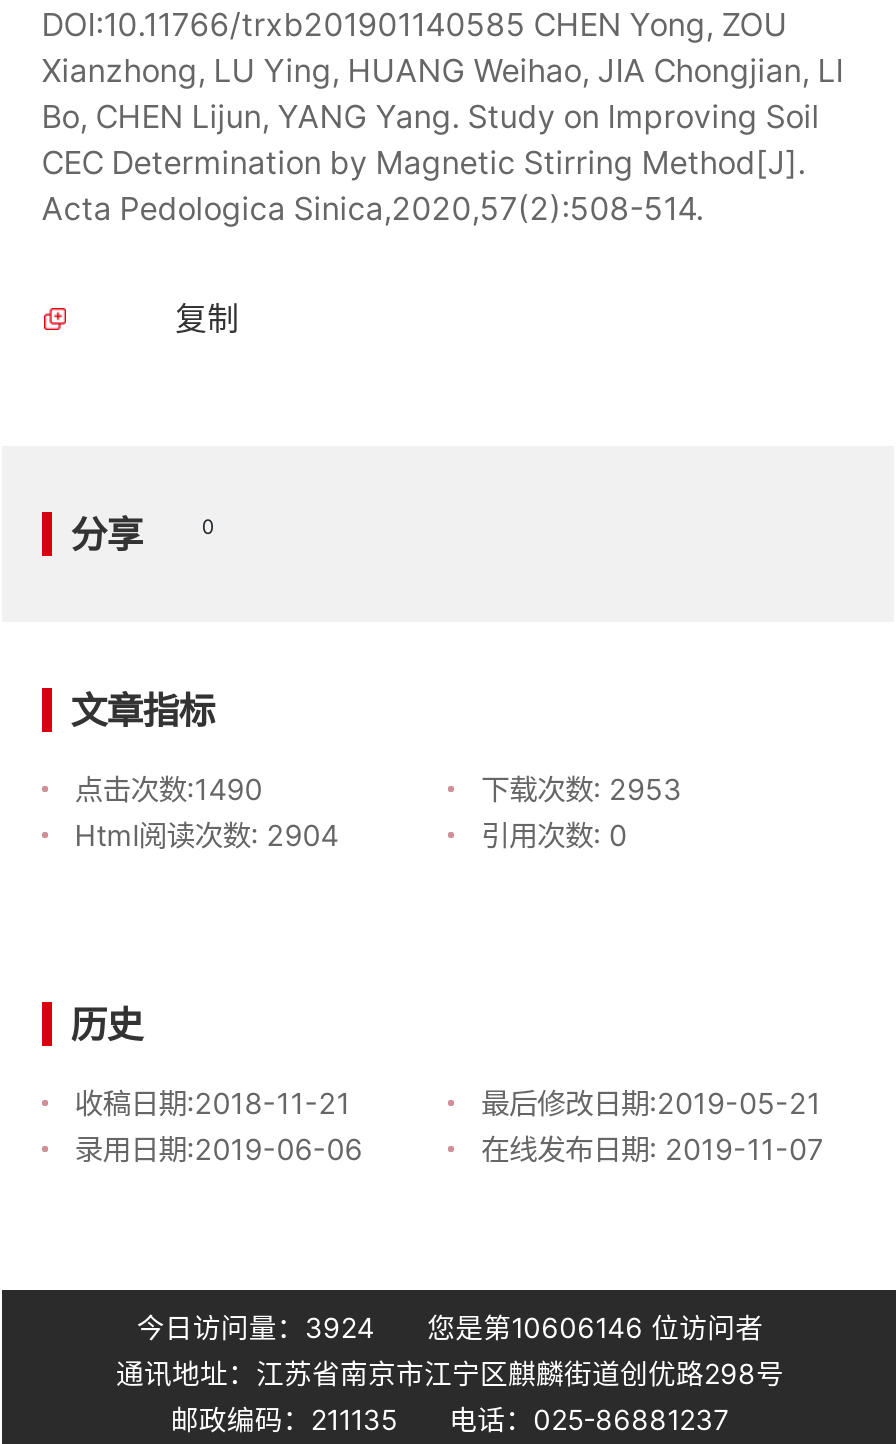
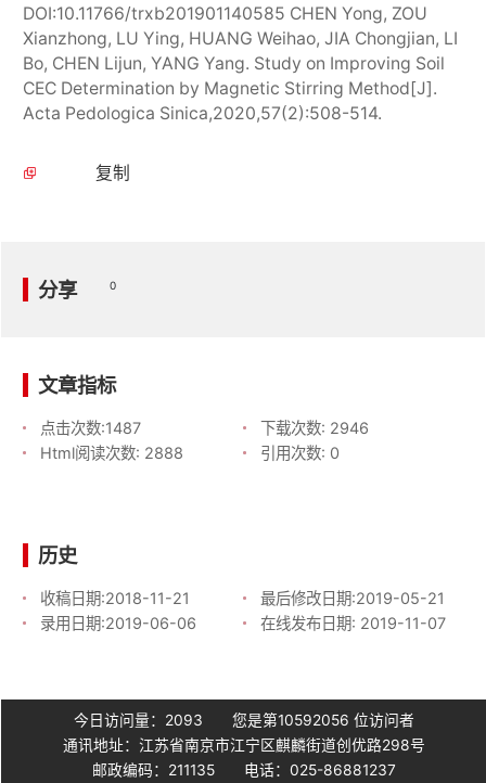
- 点击次数:1490
+ 点击次数:1487

- 下载次数: 2953
+ 下载次数: 2946

- Html阅读次数: 2904
+ Html阅读次数: 2888

- 今日访问量：3924
+ 今日访问量：2093

- 您是第10606146位访问者
+ 您是第10592056位访问者
